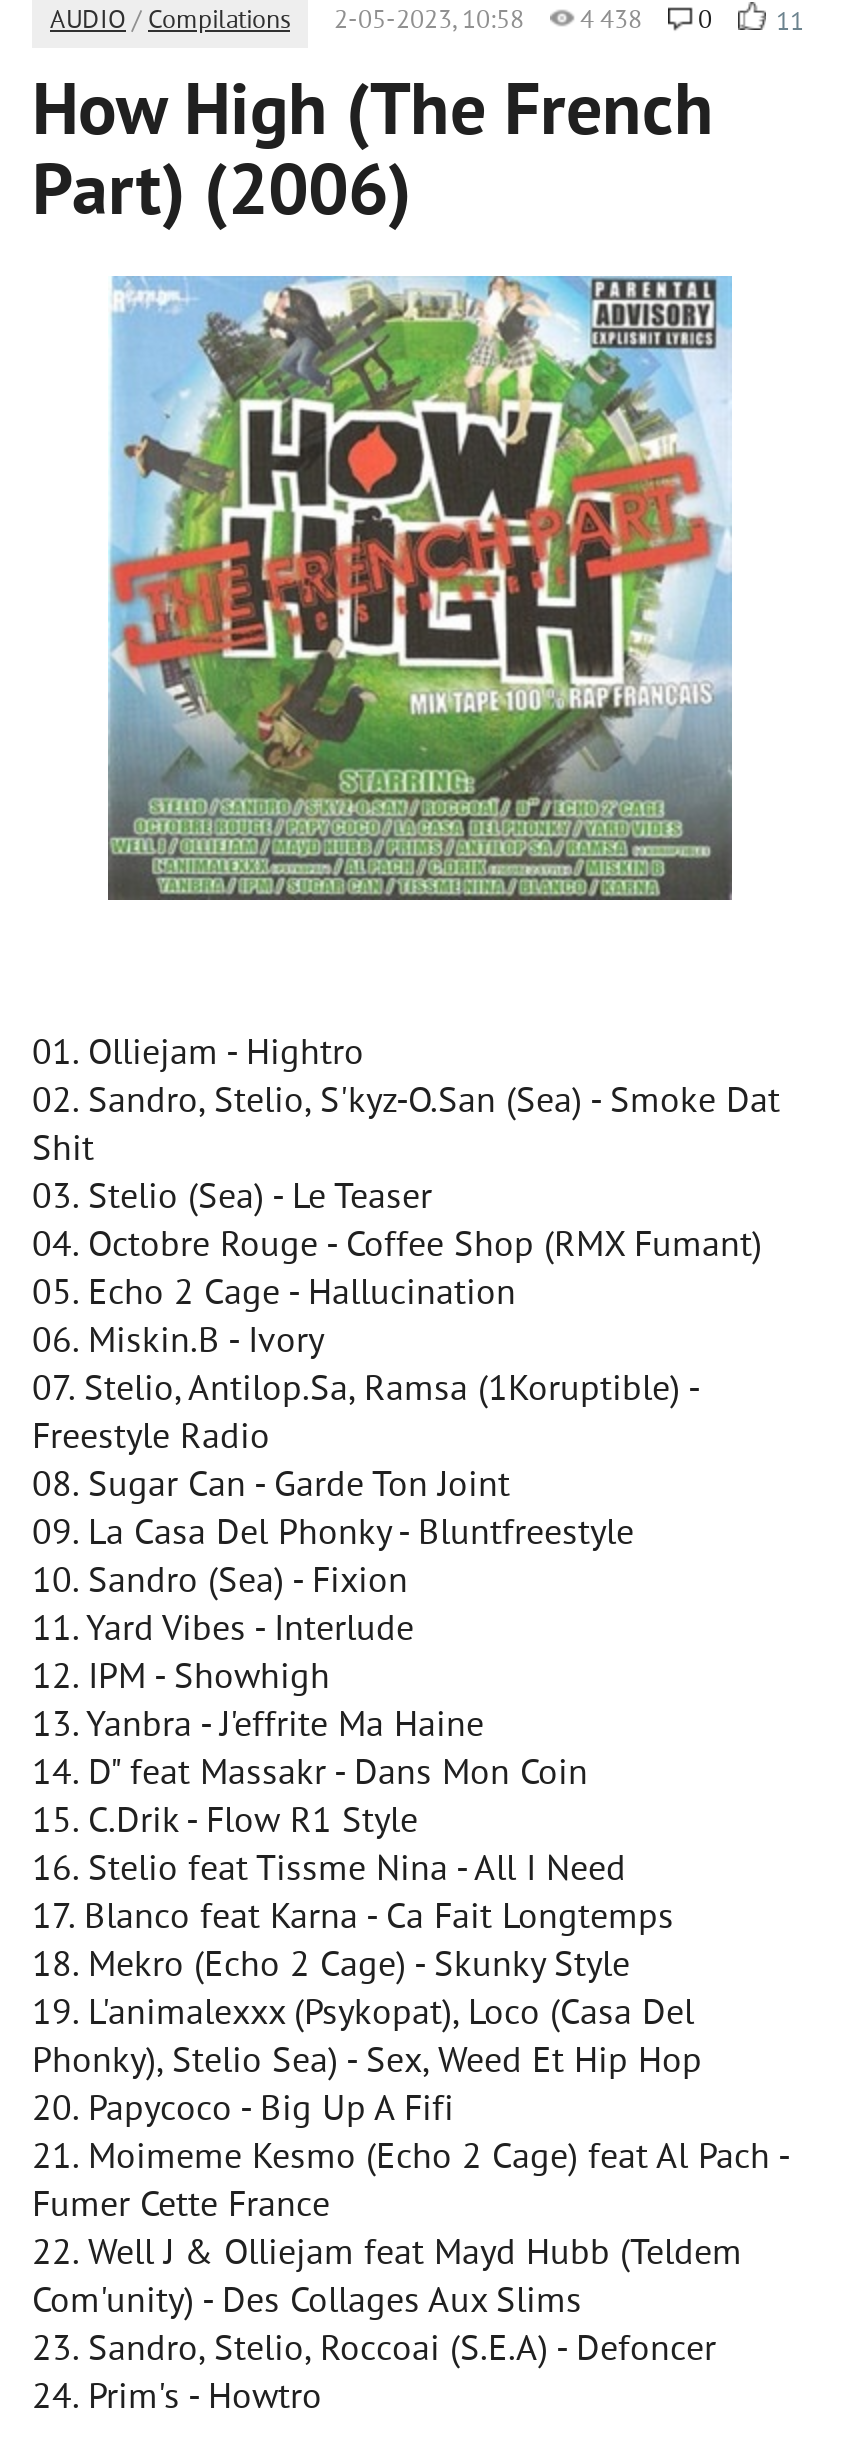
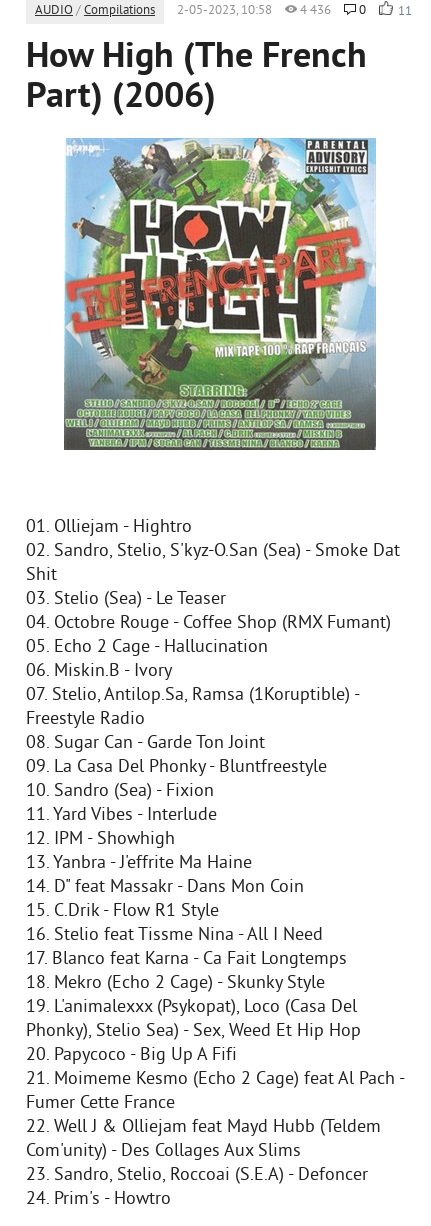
- AUDIO / Compilations 2-05-2023, 10:58 4 438 0 11
+ AUDIO / Compilations 2-05-2023, 10:58 4 436 0 11
